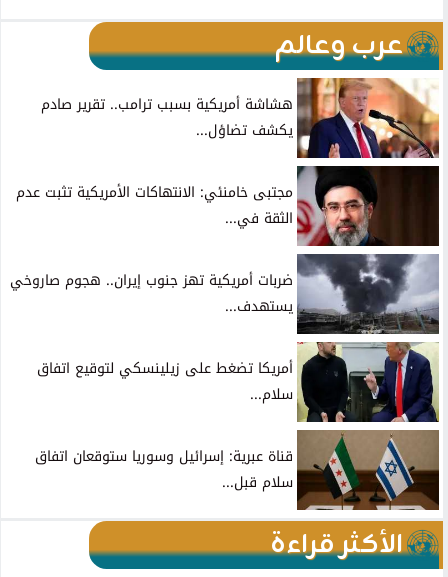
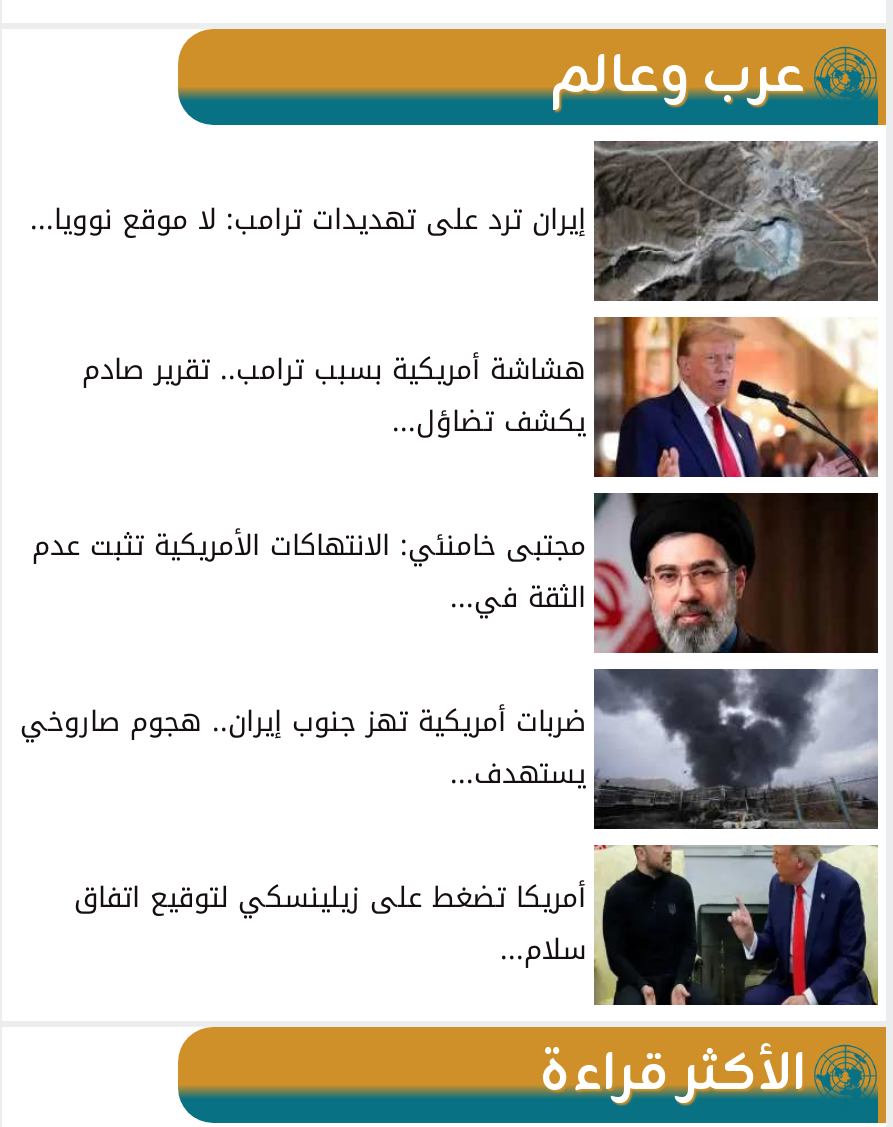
+ [image]
+ إيران ترد على تهديدات ترامب: لا موقع نوويا...

moved down: هشاشة أمريكية بسبب ترامب.. تقرير صادم | يكشف تضاؤل... | مجتبى خامنئي: الانتهاكات الأمريكية تثبت عدم | الثقة في... | ضربات أمريكية تهز جنوب إيران.. هجوم صاروخي | يستهدف... | أمريكا تضغط على زيلينسكي لتوقيع اتفاق | سلام...

- [image]
- قناة عبرية: إسرائيل وسوريا ستوقعان اتفاق
- سلام قبل...
